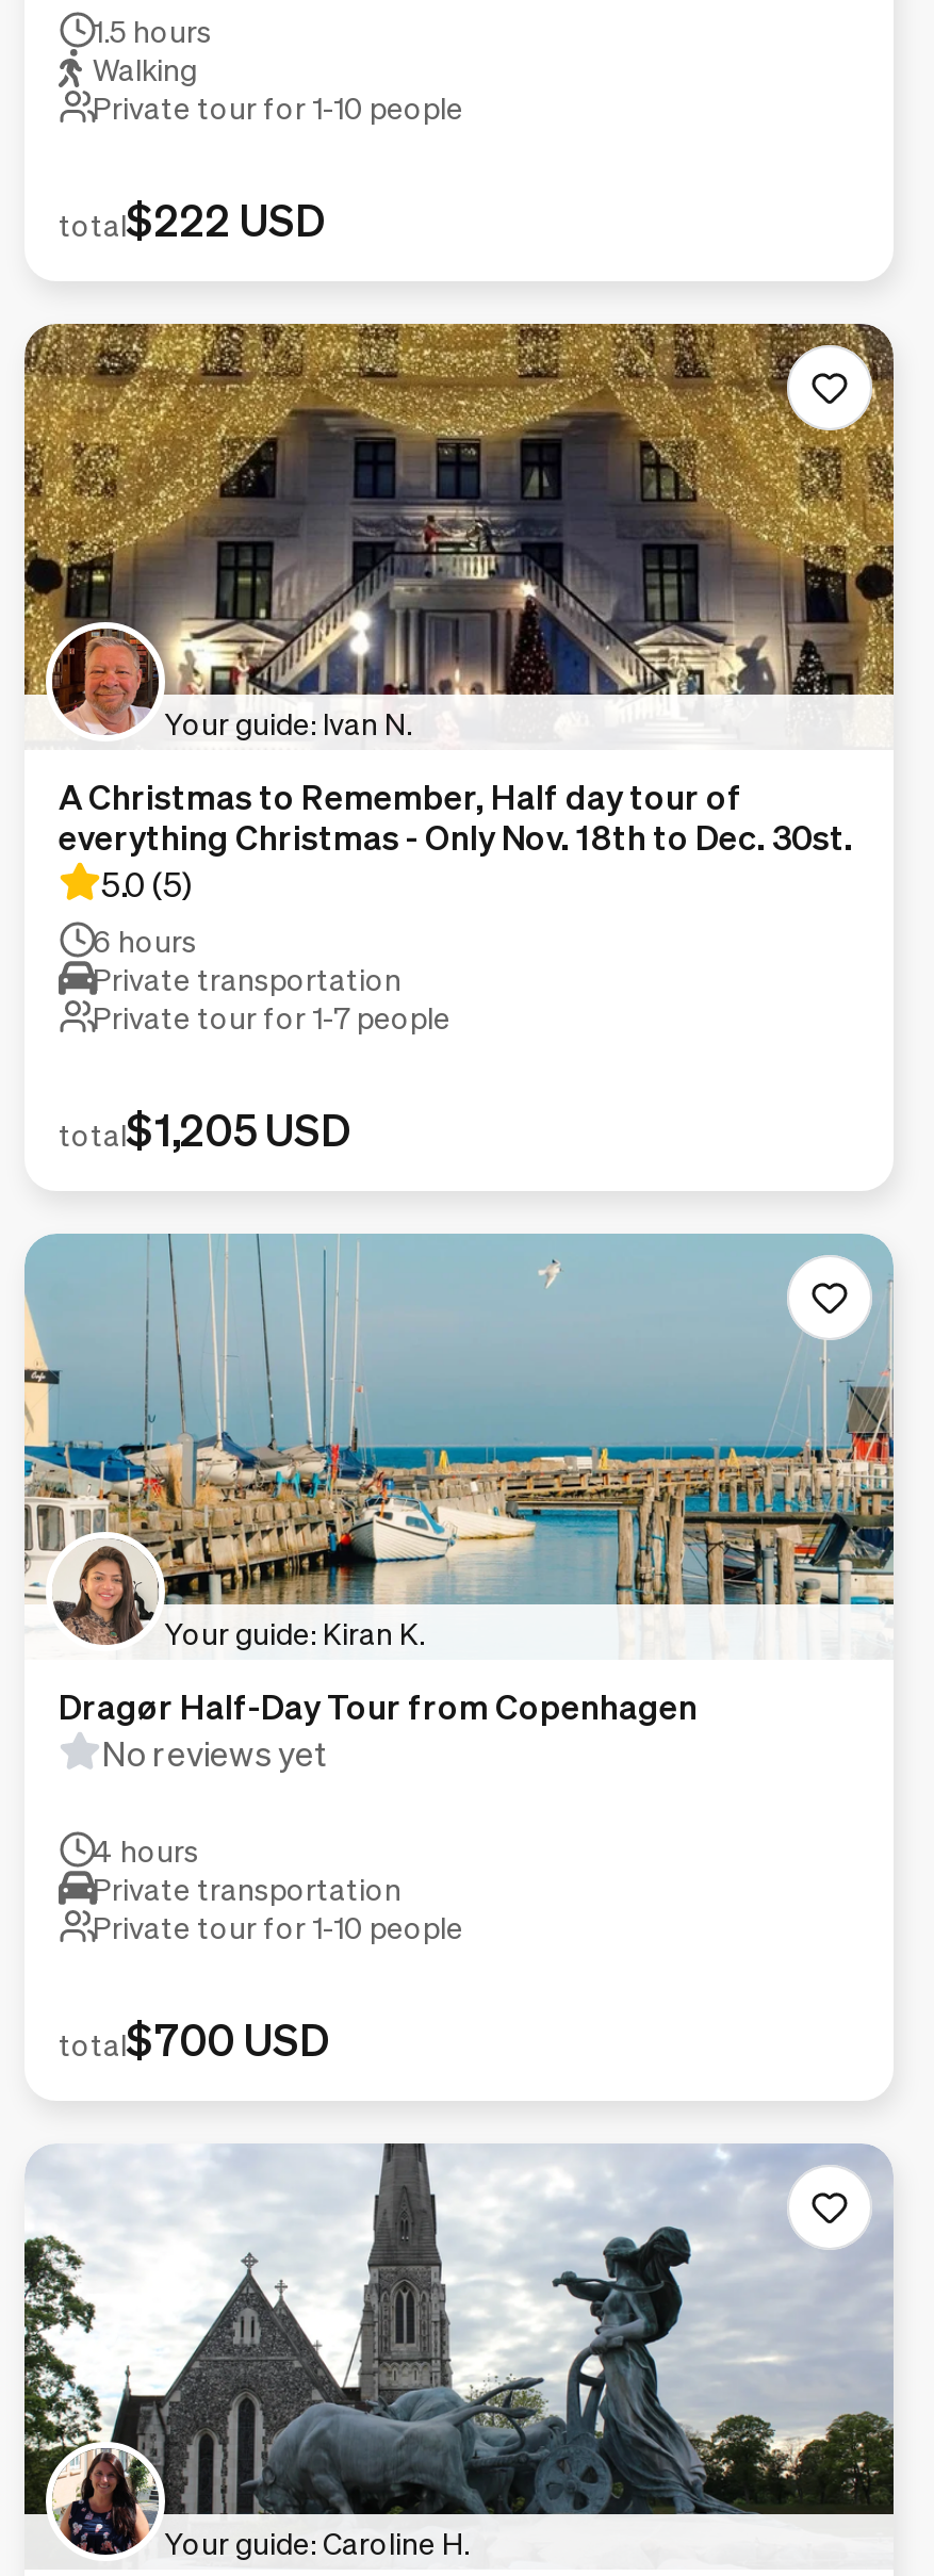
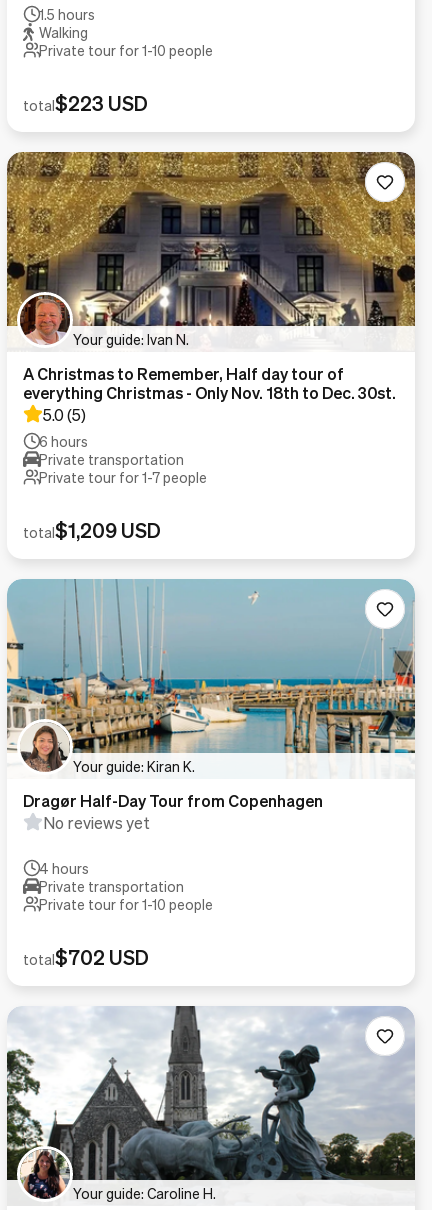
- total$222 USD
+ total$223 USD

- total$1,205 USD
+ total$1,209 USD

- total$700 USD
+ total$702 USD
